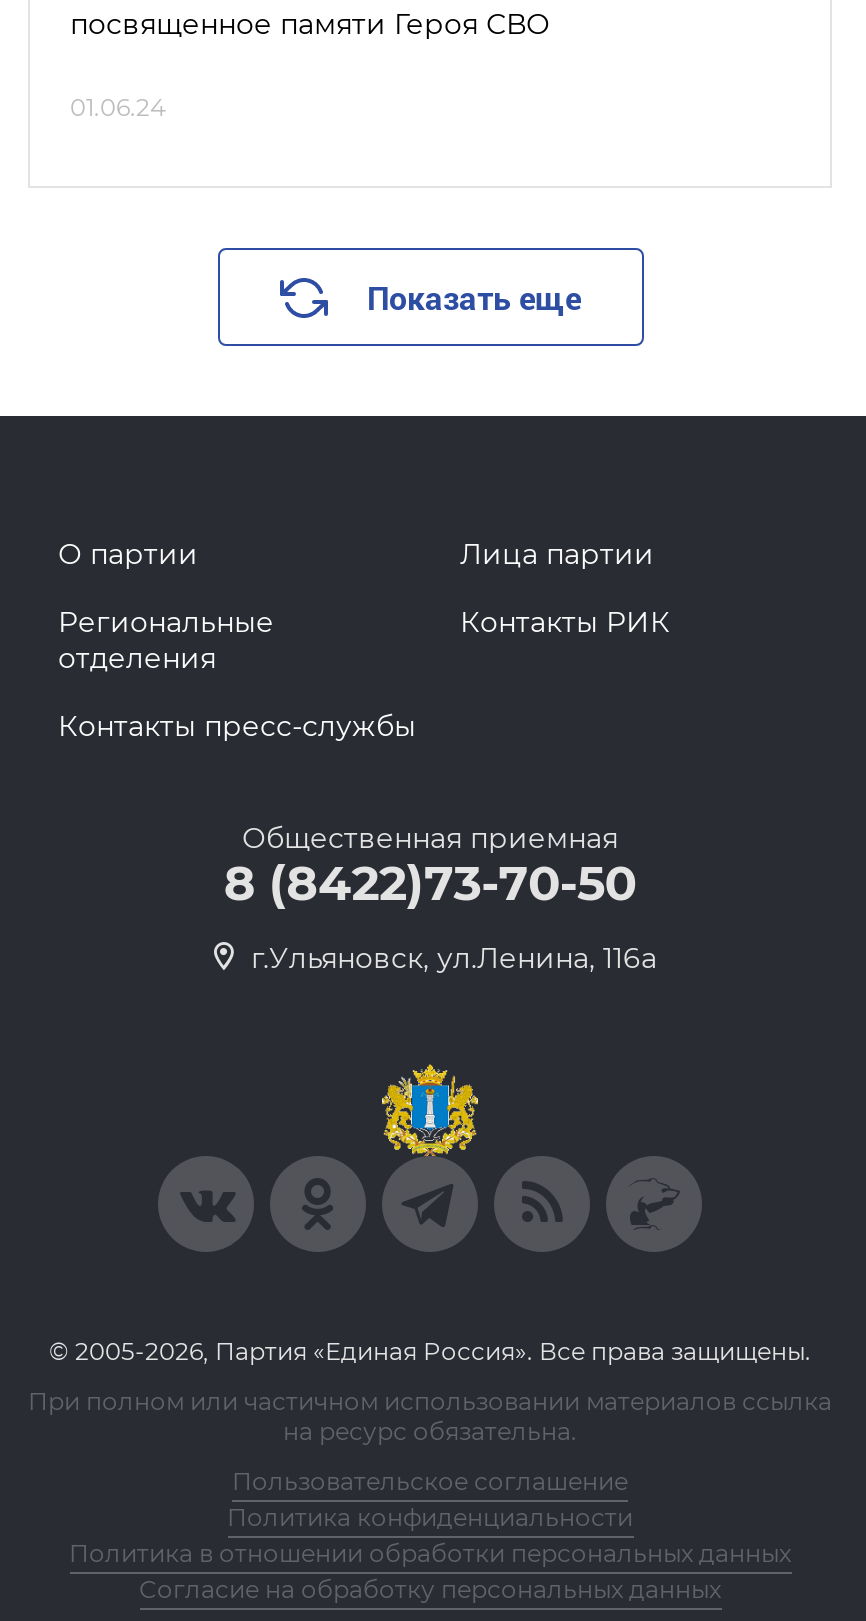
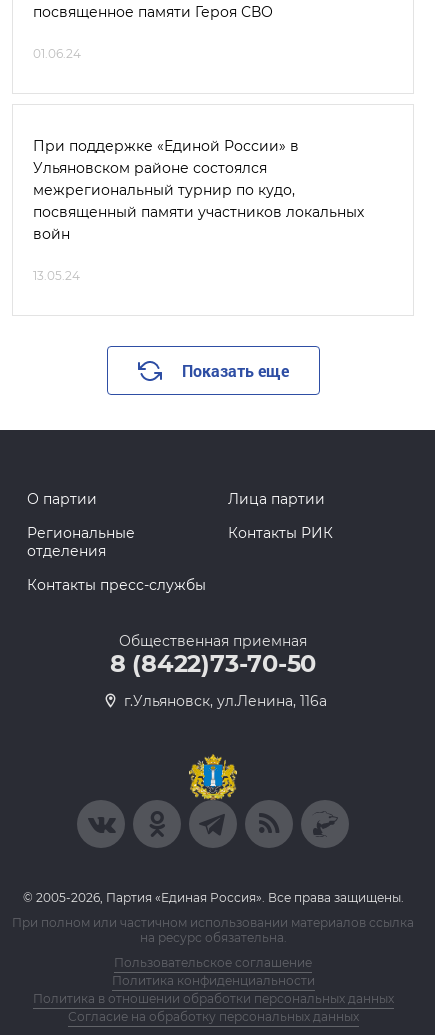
+ При поддержке «Единой России» в
+ Ульяновском районе состоялся
+ межрегиональный турнир по кудо,
+ посвященный памяти участников локальных
+ войн
+ 13.05.24
